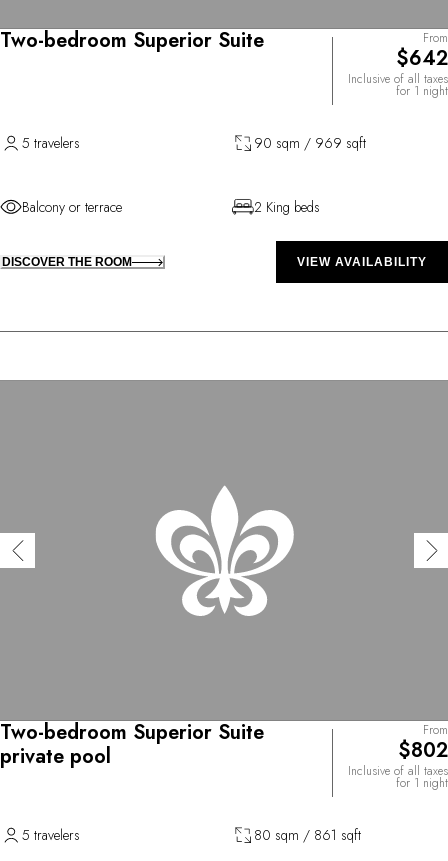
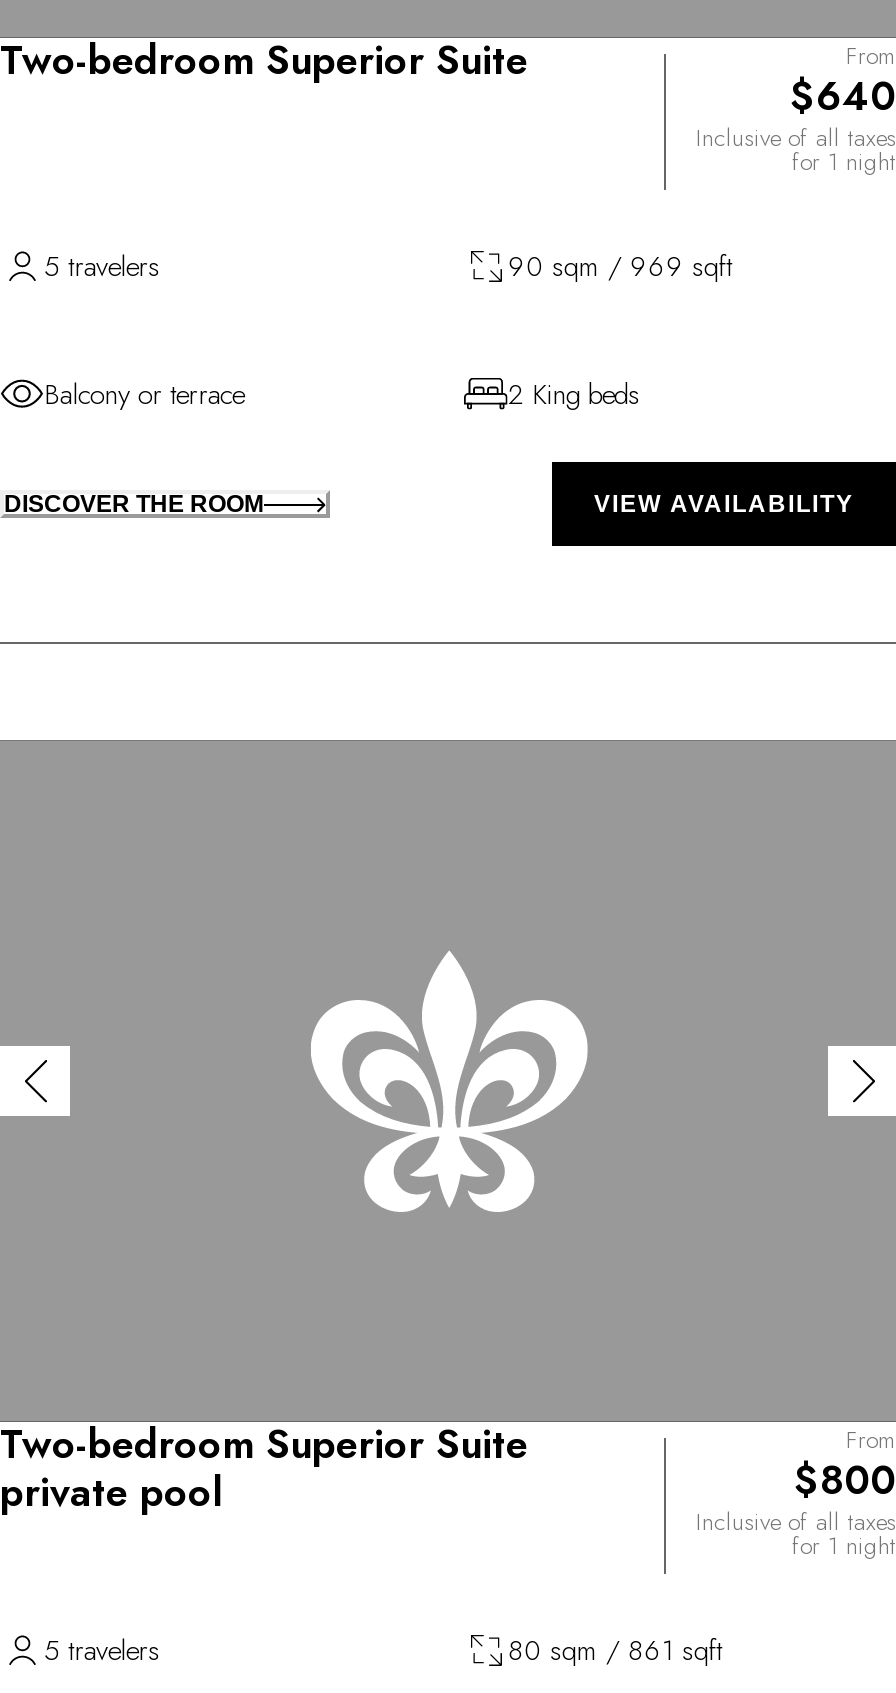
- $642
+ $640

- $802
+ $800
